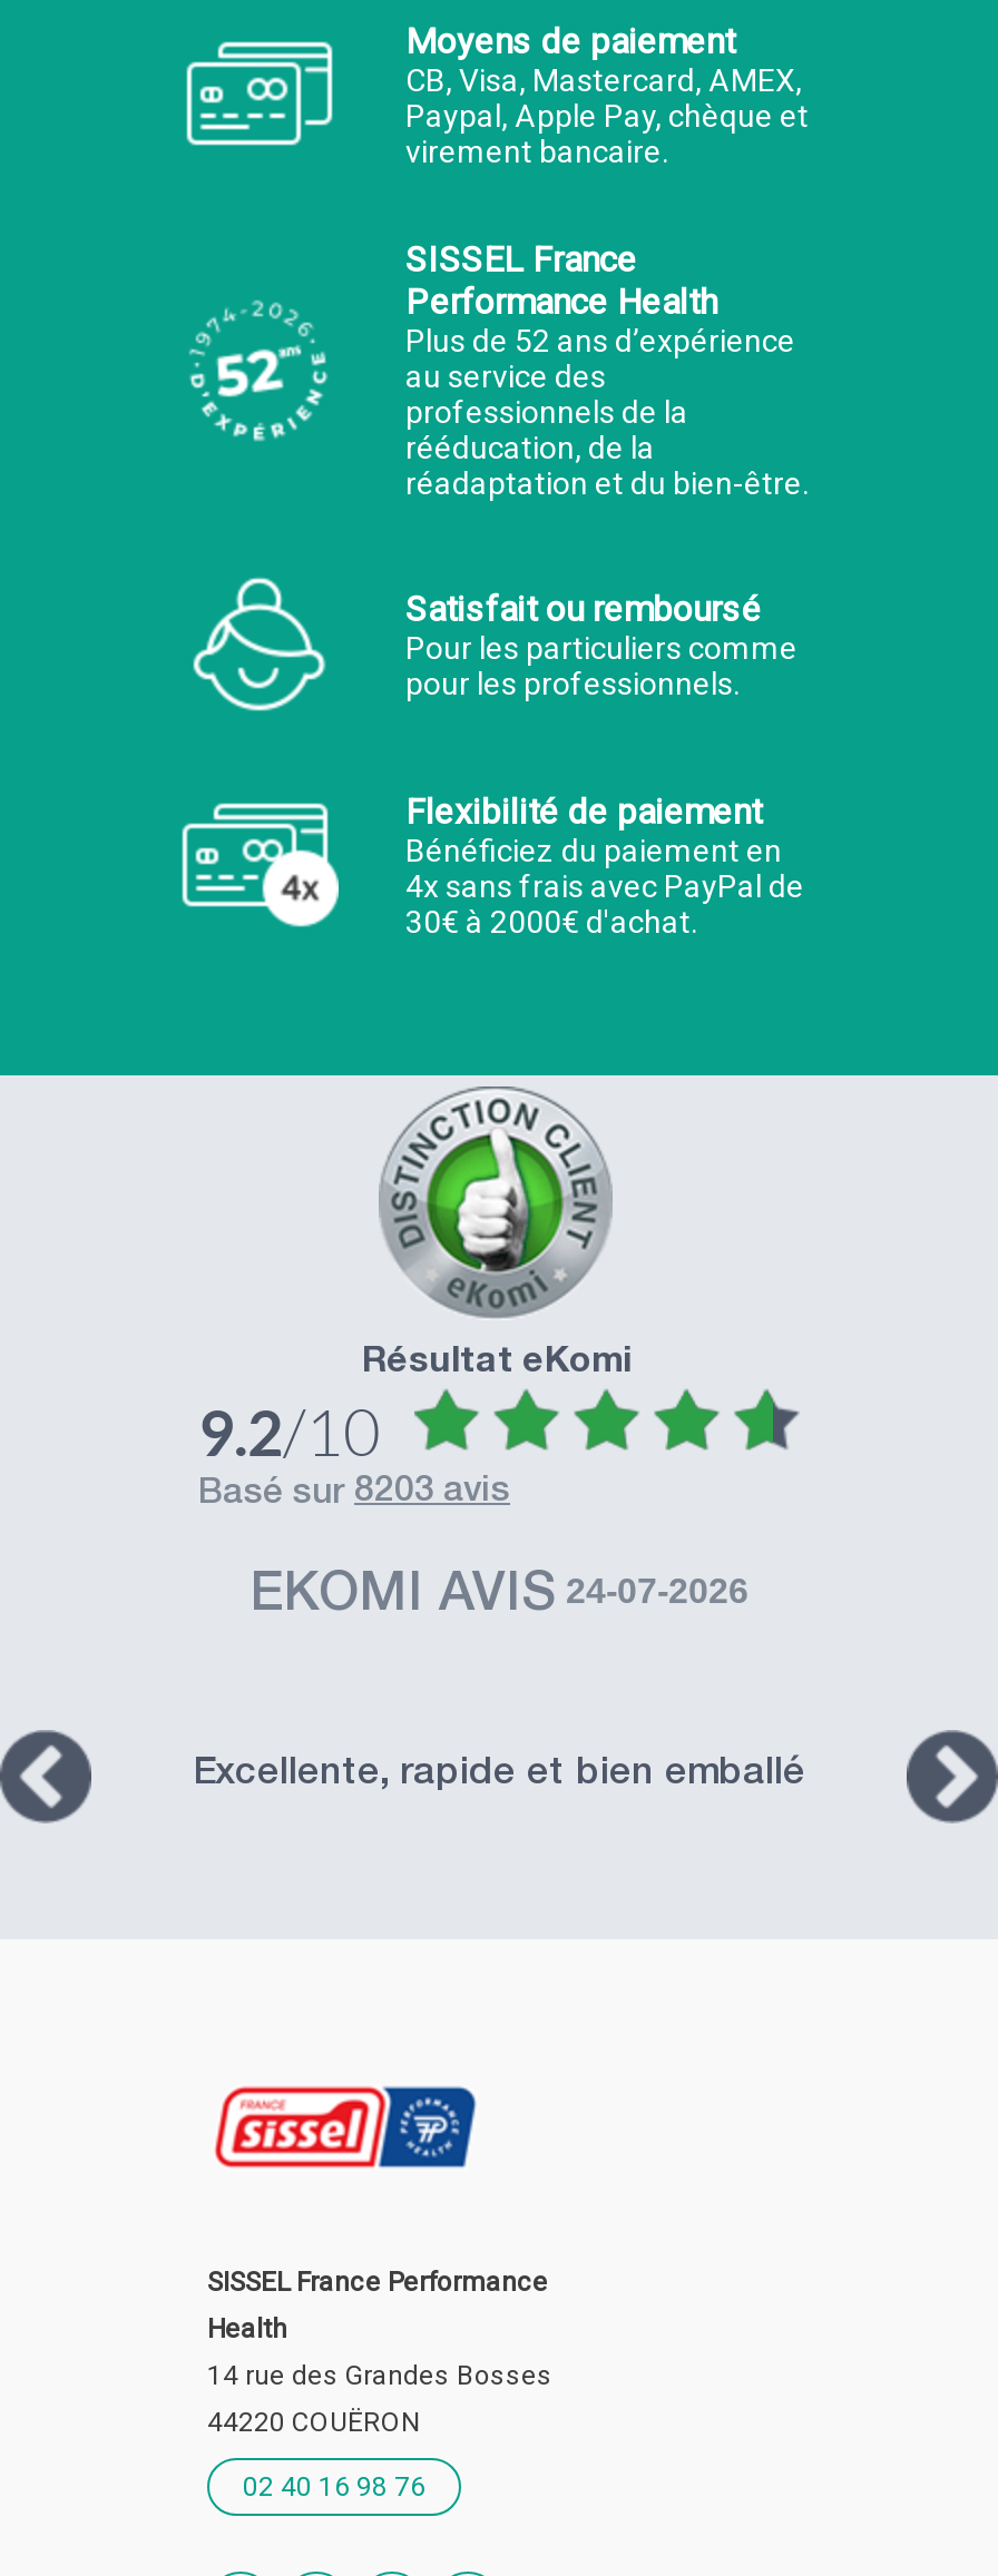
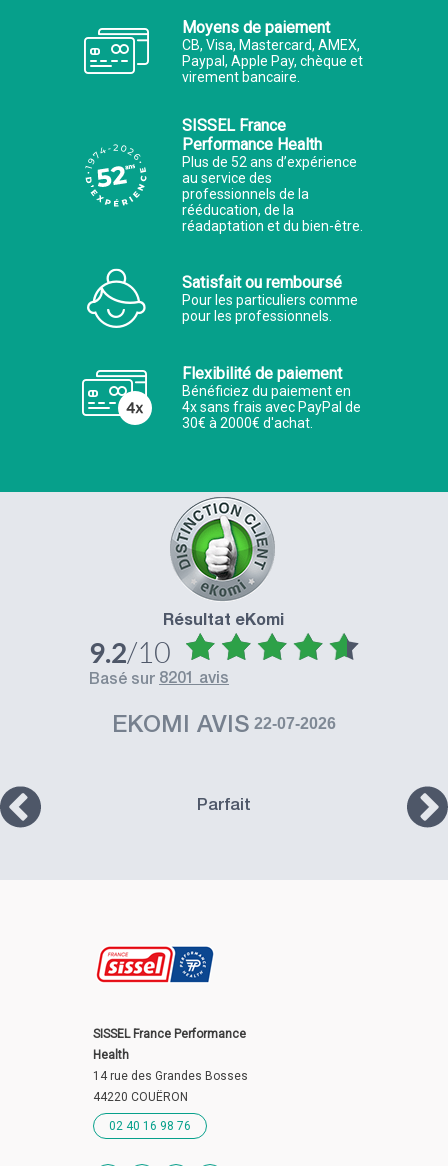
- basé sur 8203 avis
+ basé sur 8201 avis

- EKOMI AVIS 24-07-2026
+ EKOMI AVIS 22-07-2026

- Excellente, rapide et bien emballé
+ Parfait
